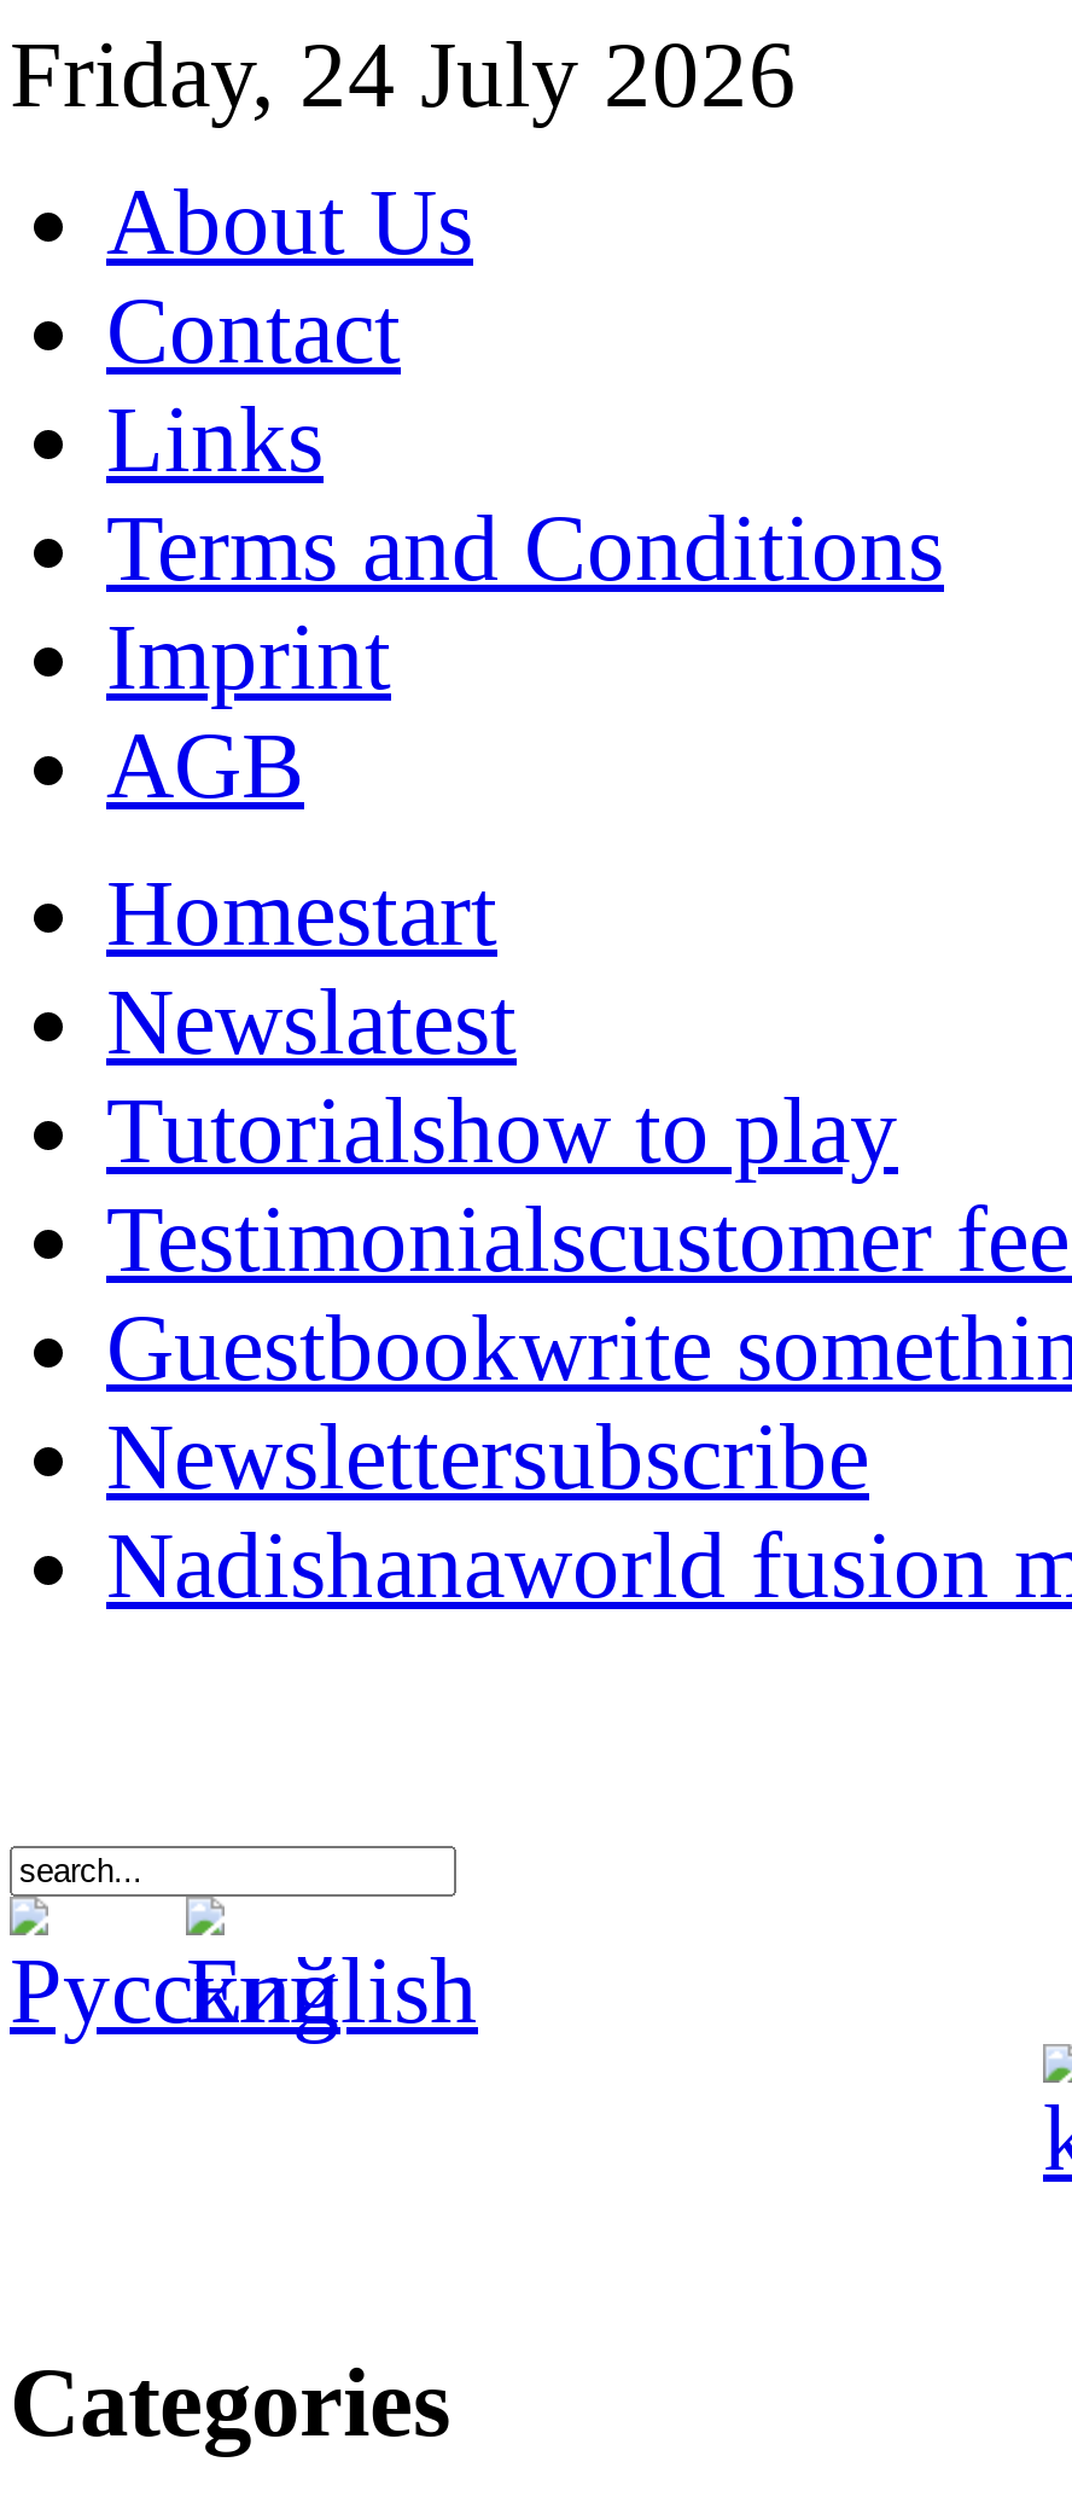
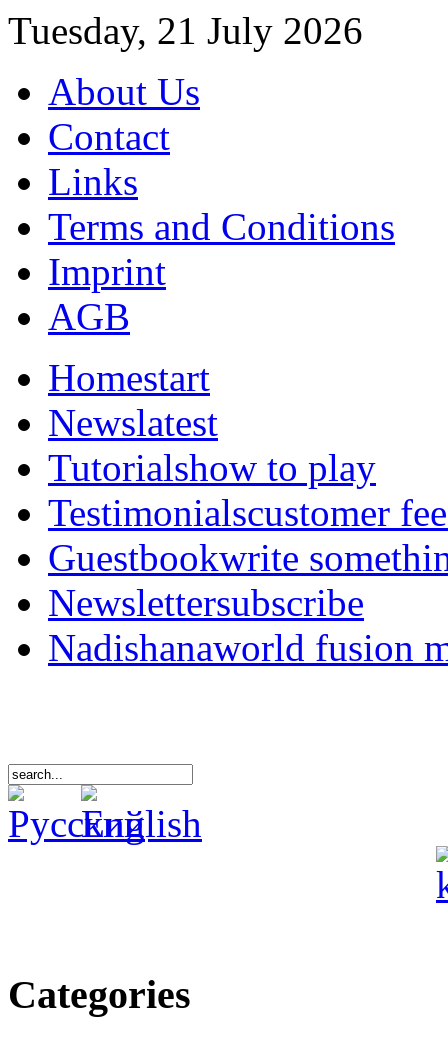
- Friday, 24 July 2026
+ Tuesday, 21 July 2026
